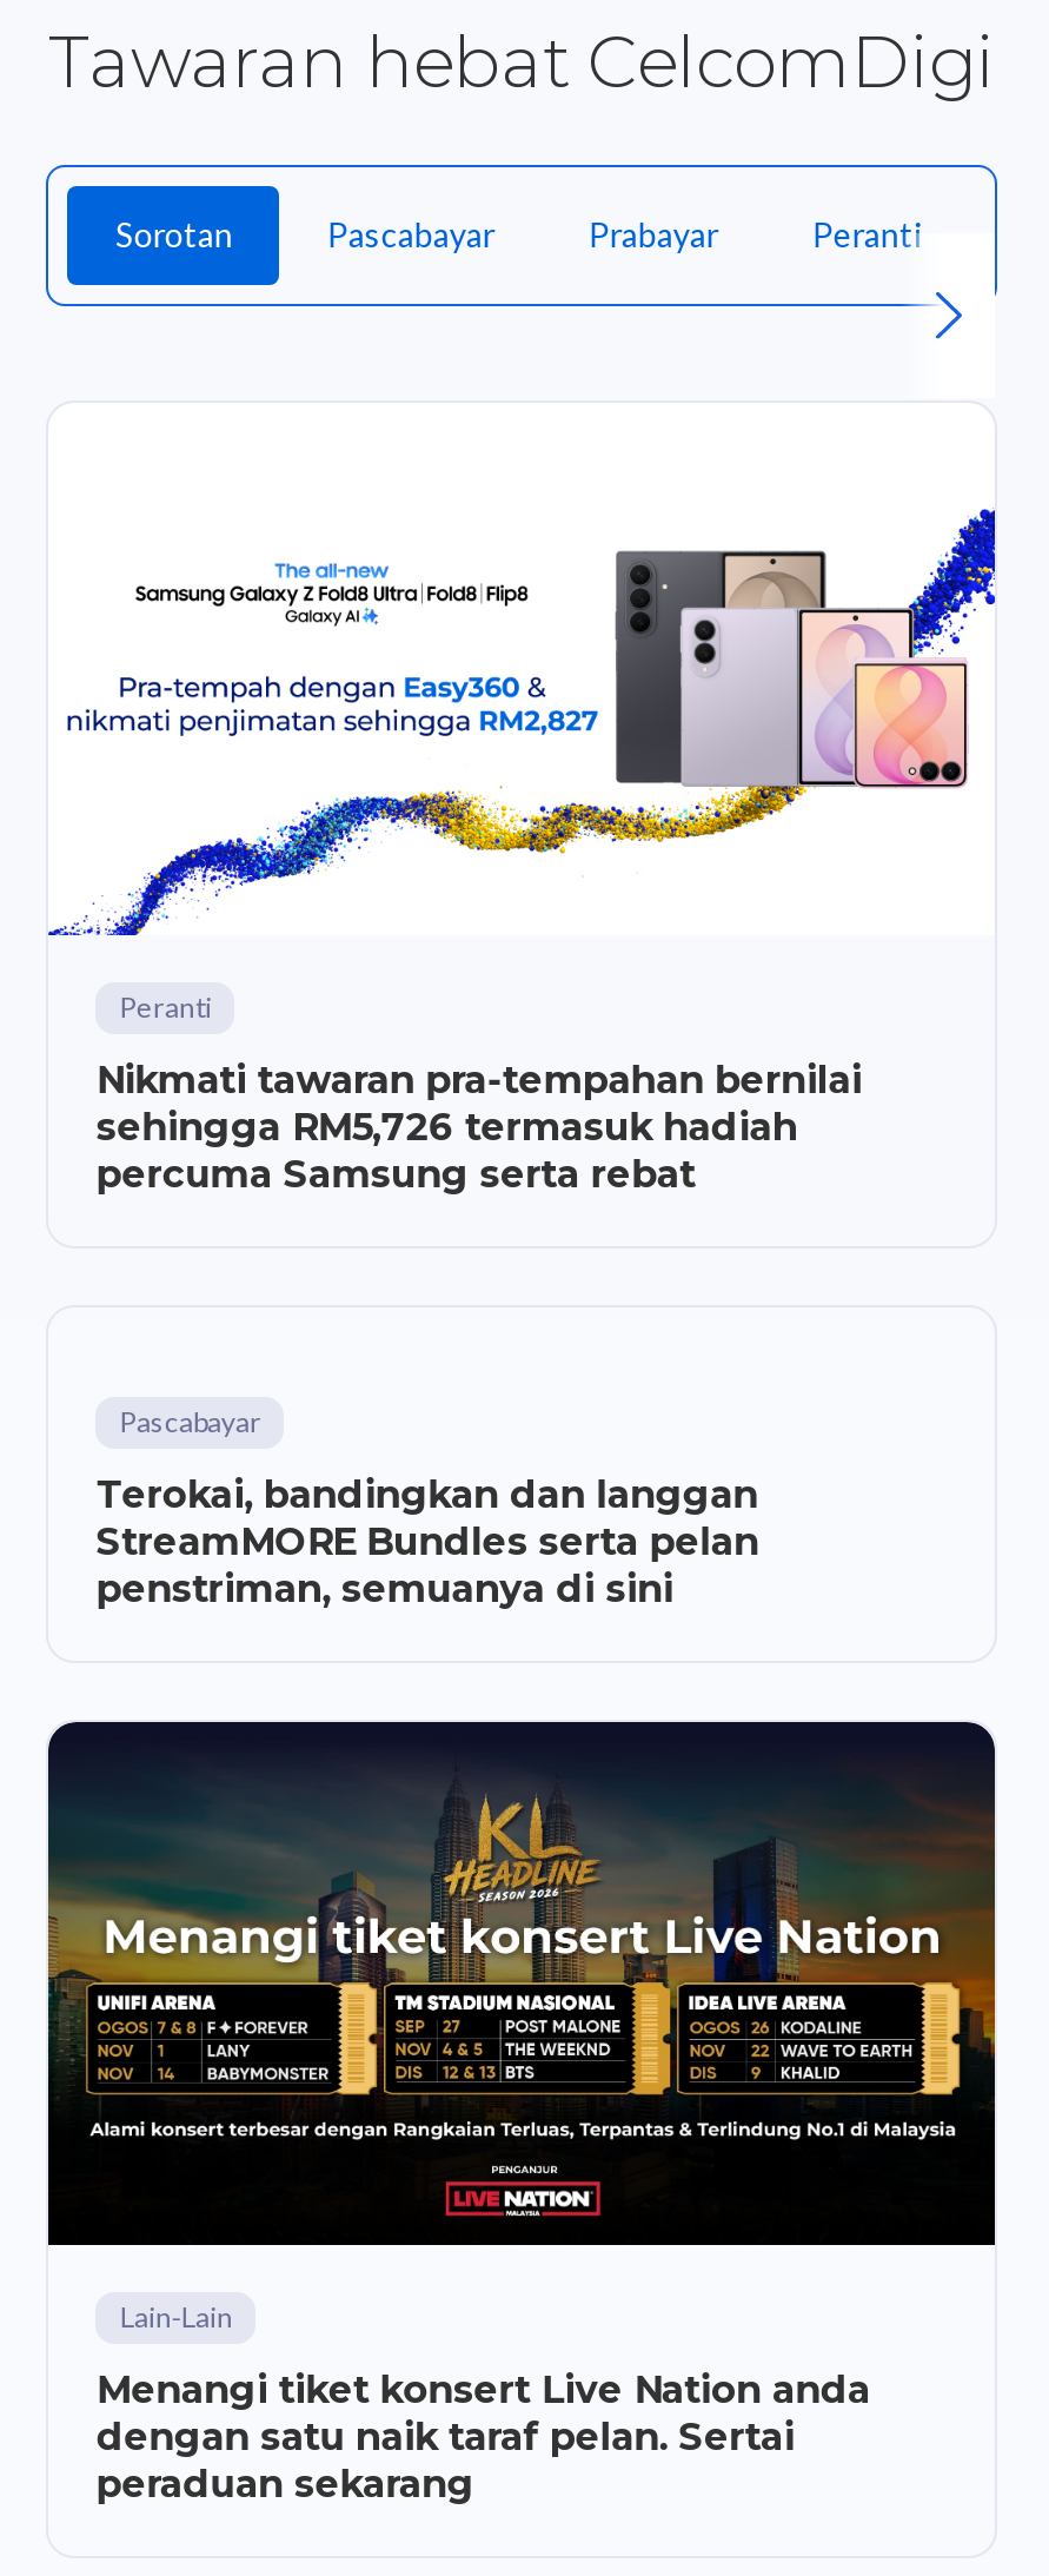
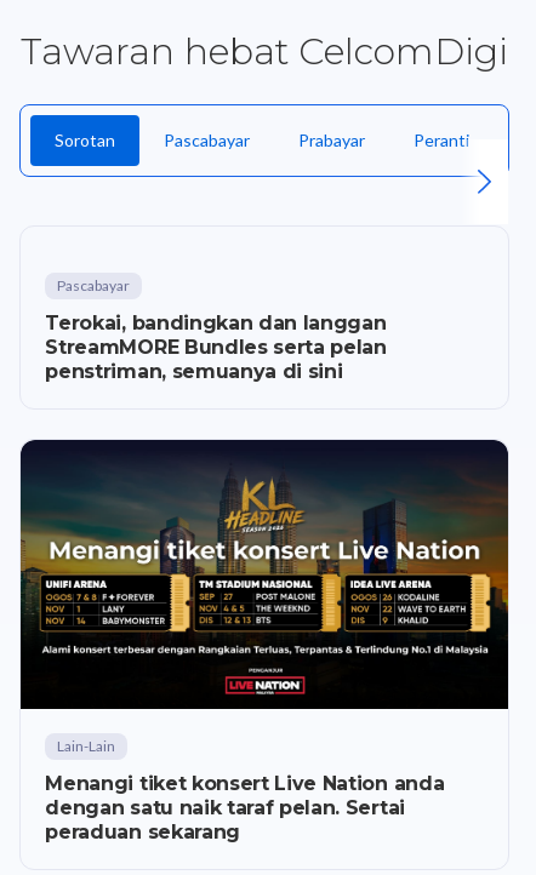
- [image]
- Peranti
- Nikmati tawaran pra-tempahan bernilai
- sehingga RM5,726 termasuk hadiah
- percuma Samsung serta rebat
